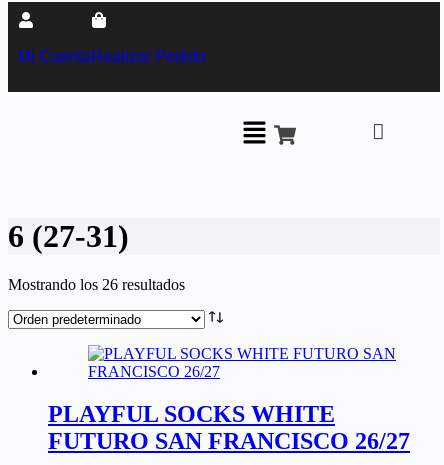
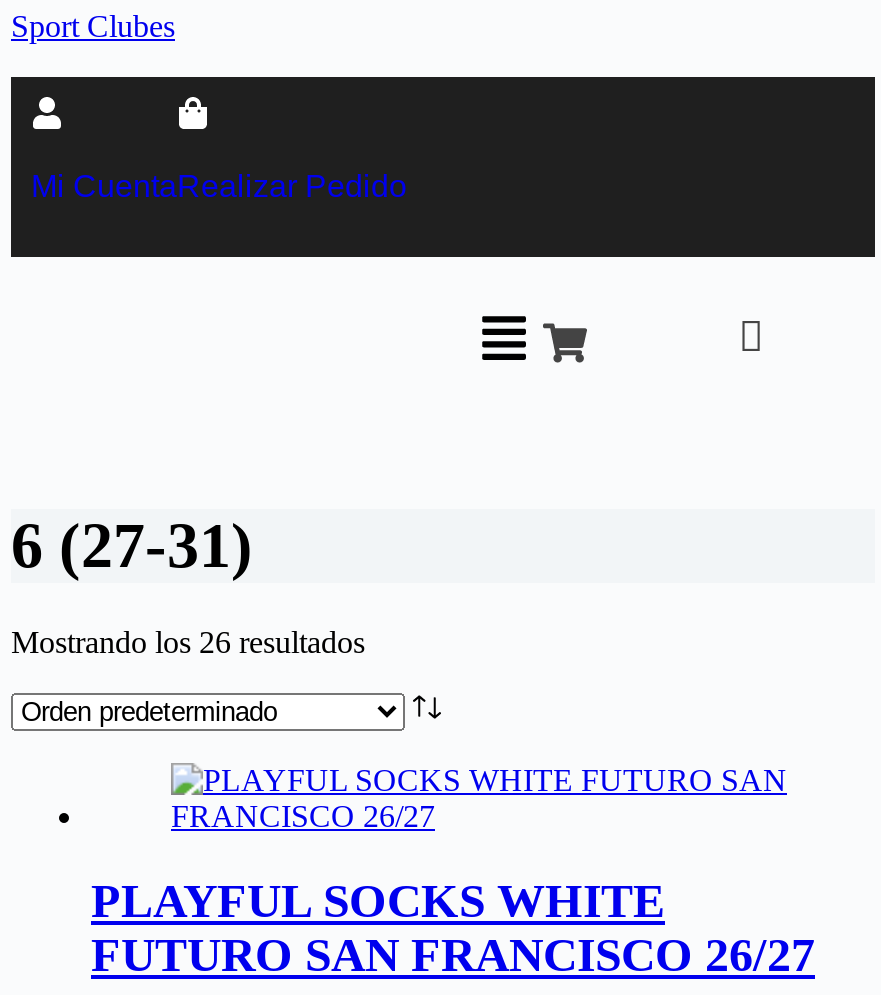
+ Sport Clubes
